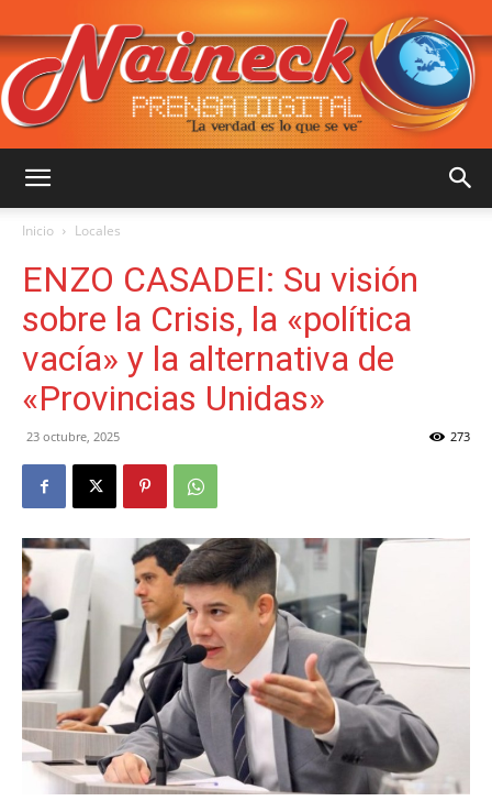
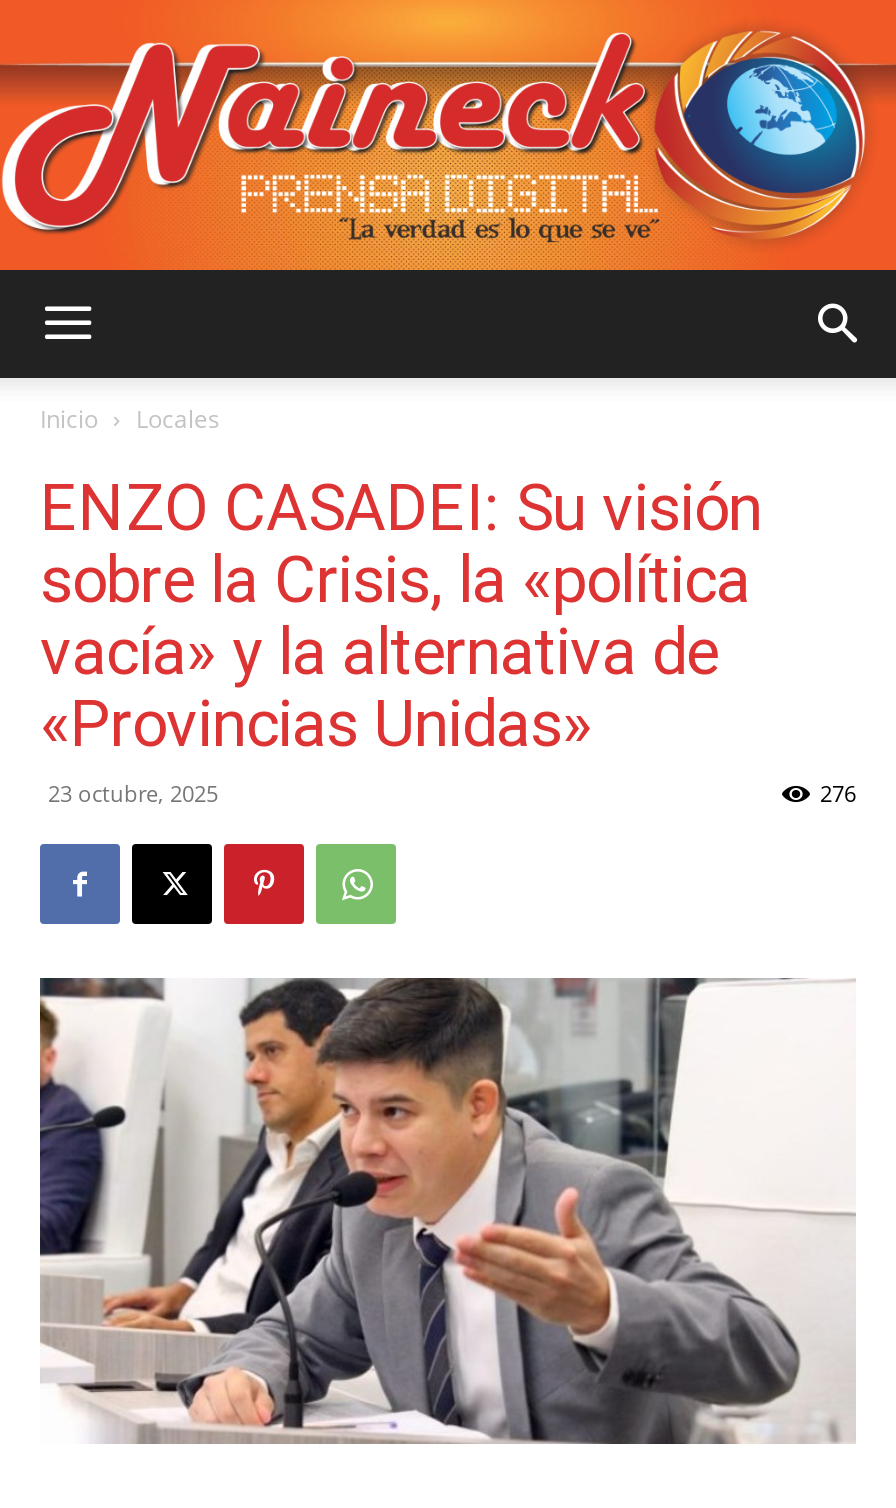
- 273
+ 276
